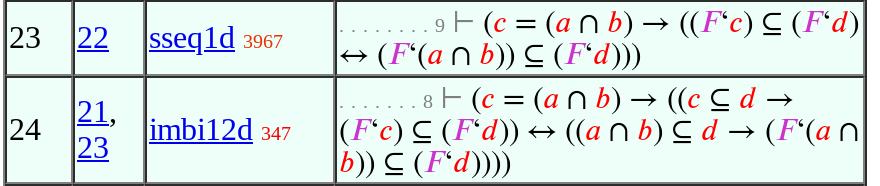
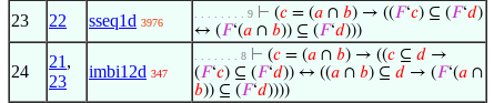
- sseq1d 3967
+ sseq1d 3976
